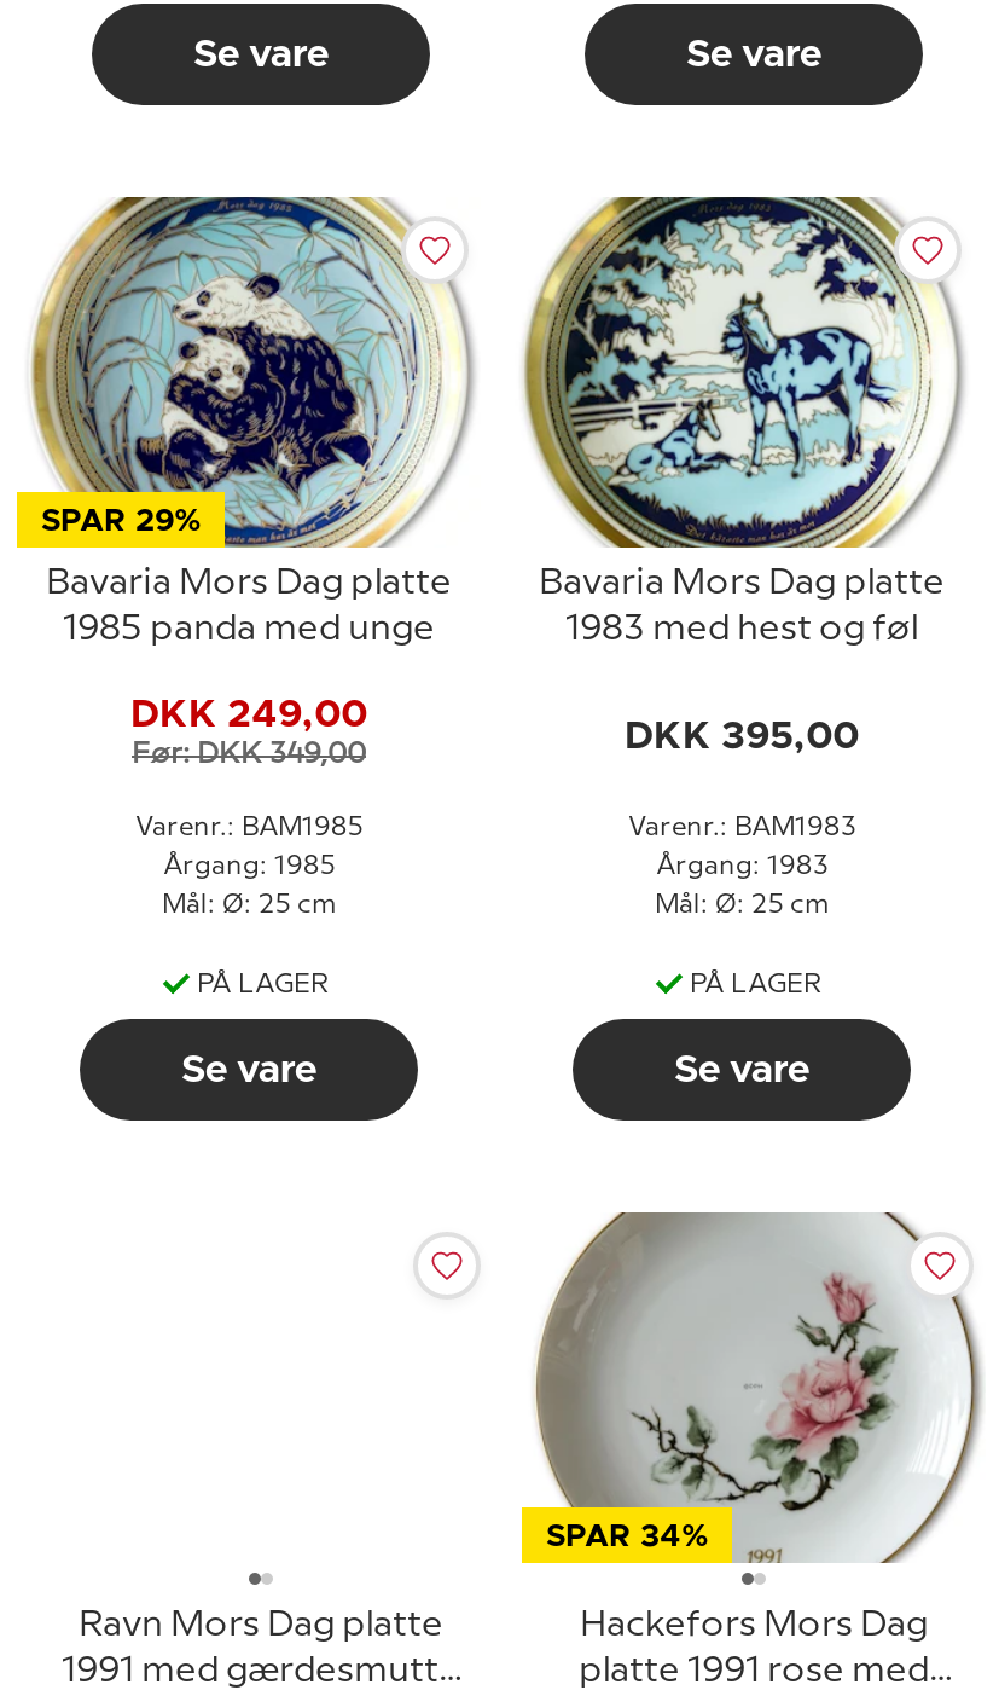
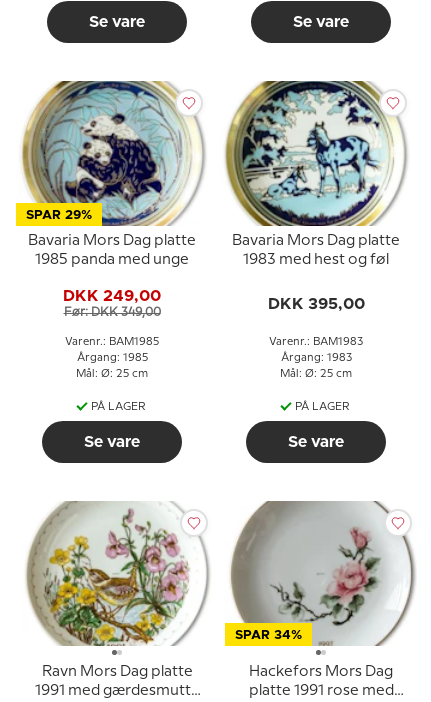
+ [image]
